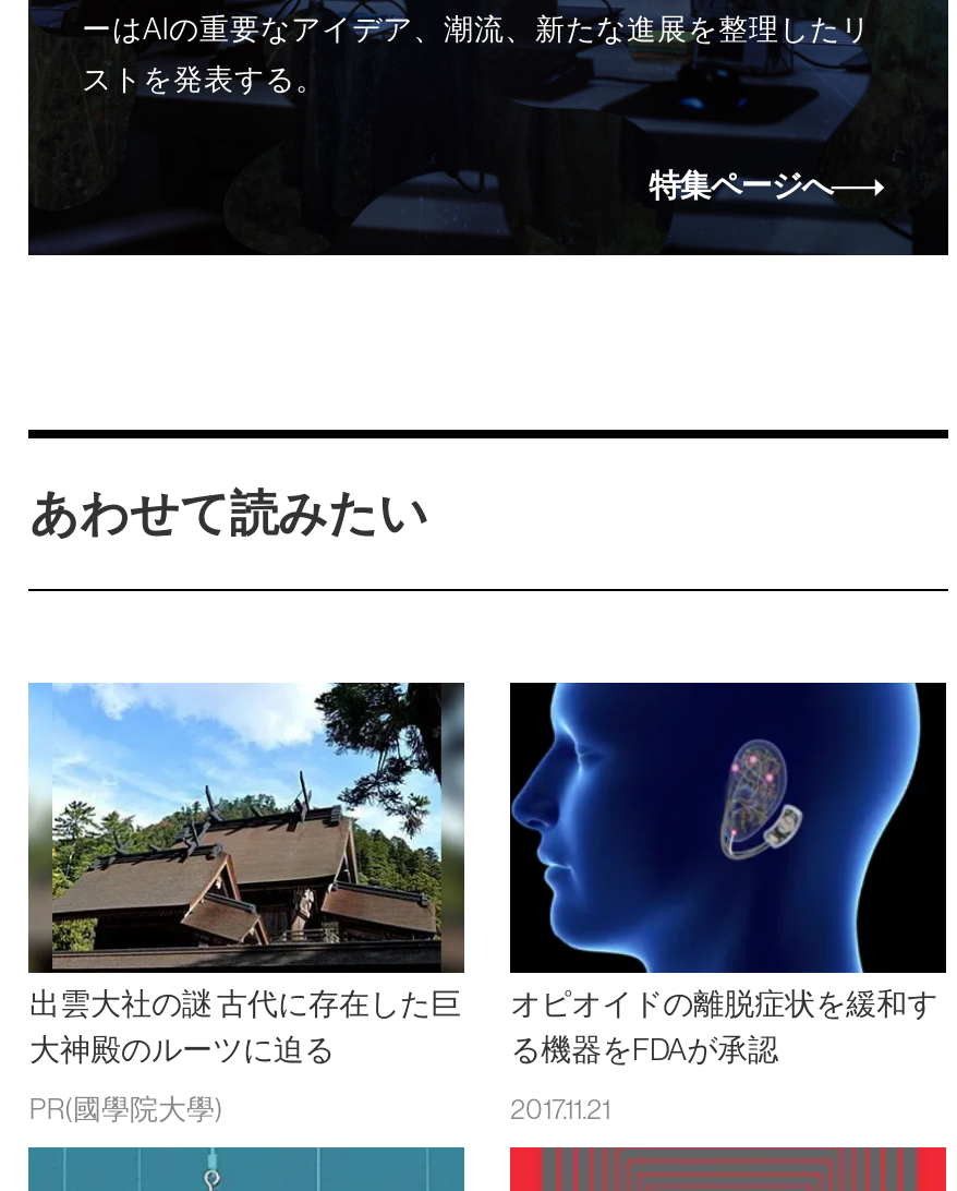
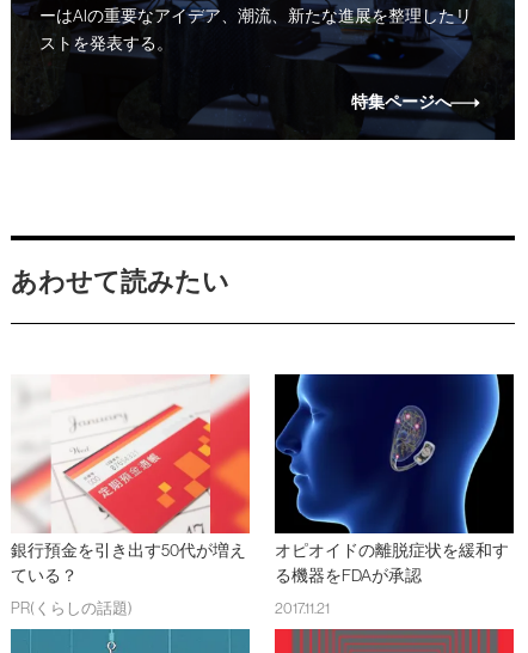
- [image]
- 出雲大社の謎 古代に存在した巨
- 大神殿のルーツに迫る
+ [image]
+ 銀行預金を引き出す50代が増え
+ ている？

- PR(國學院大學)
+ PR(くらしの話題)
